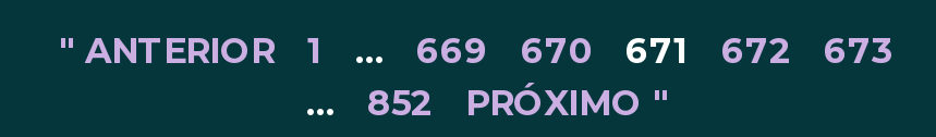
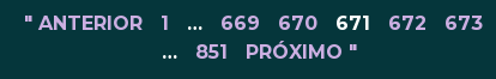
- 852
+ 851
